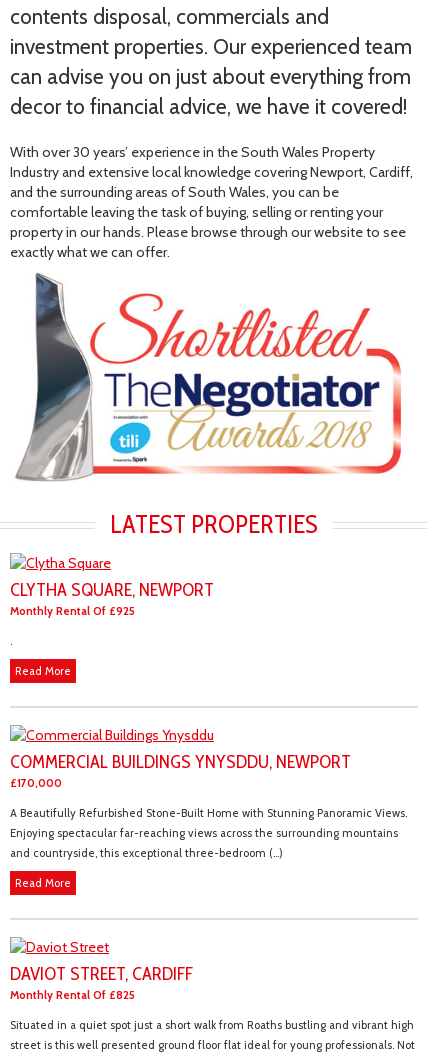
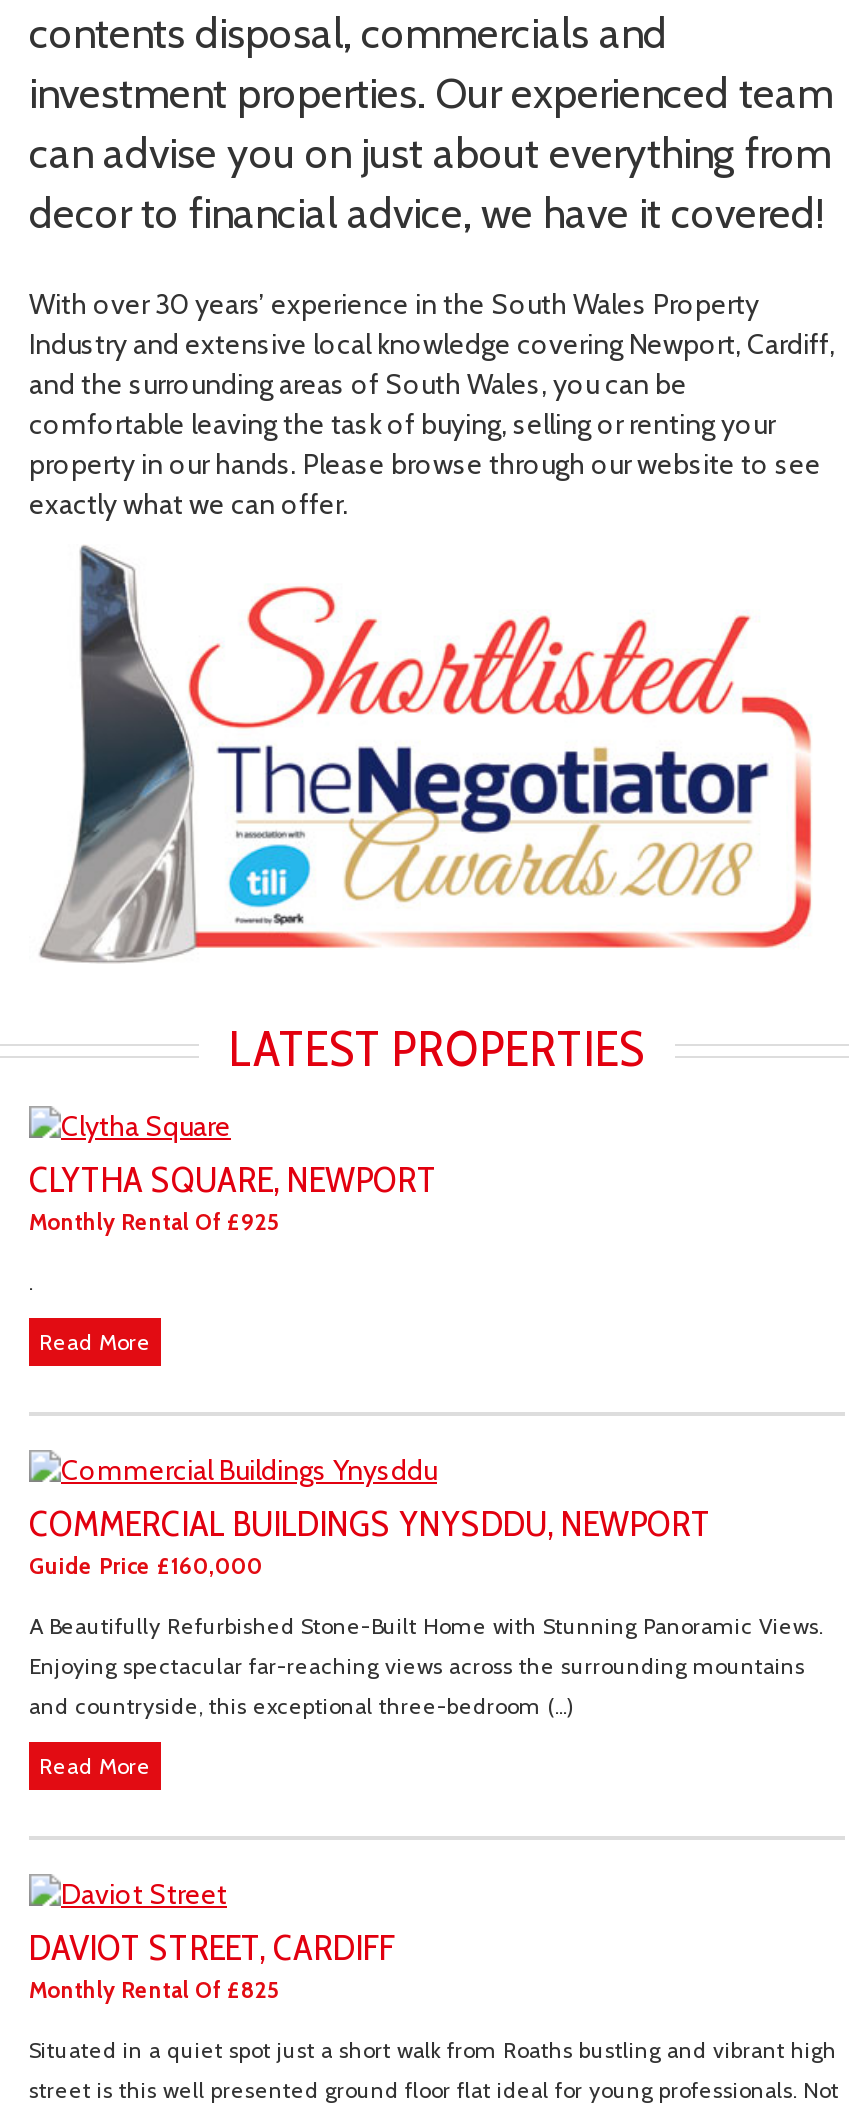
- £170,000
+ Guide Price £160,000
